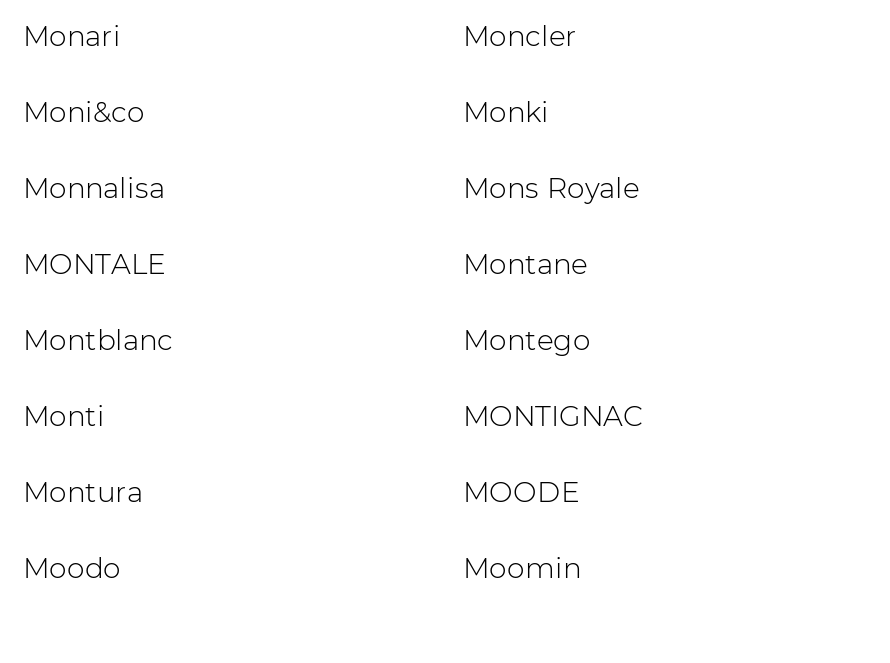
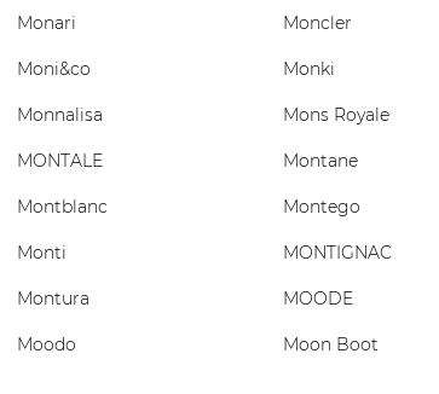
- Moomin
+ Moon Boot
